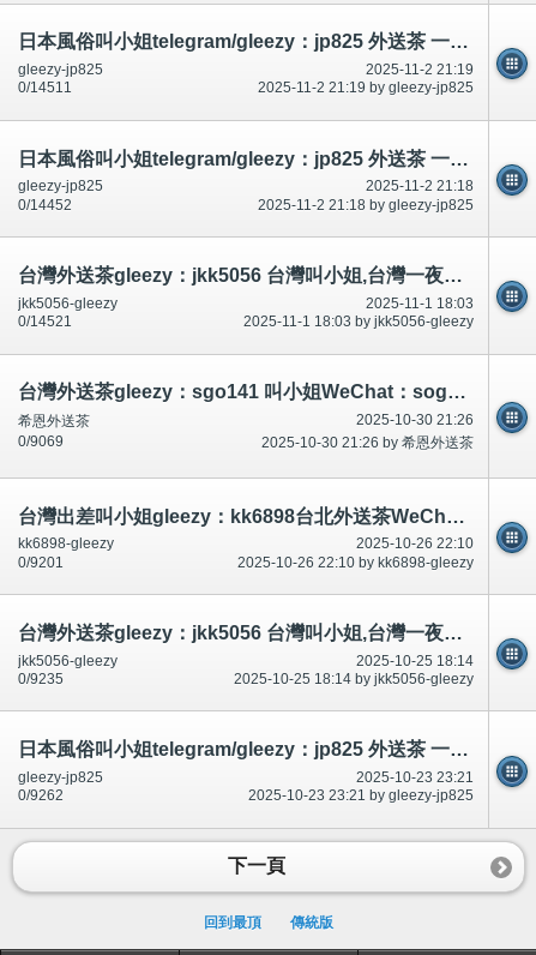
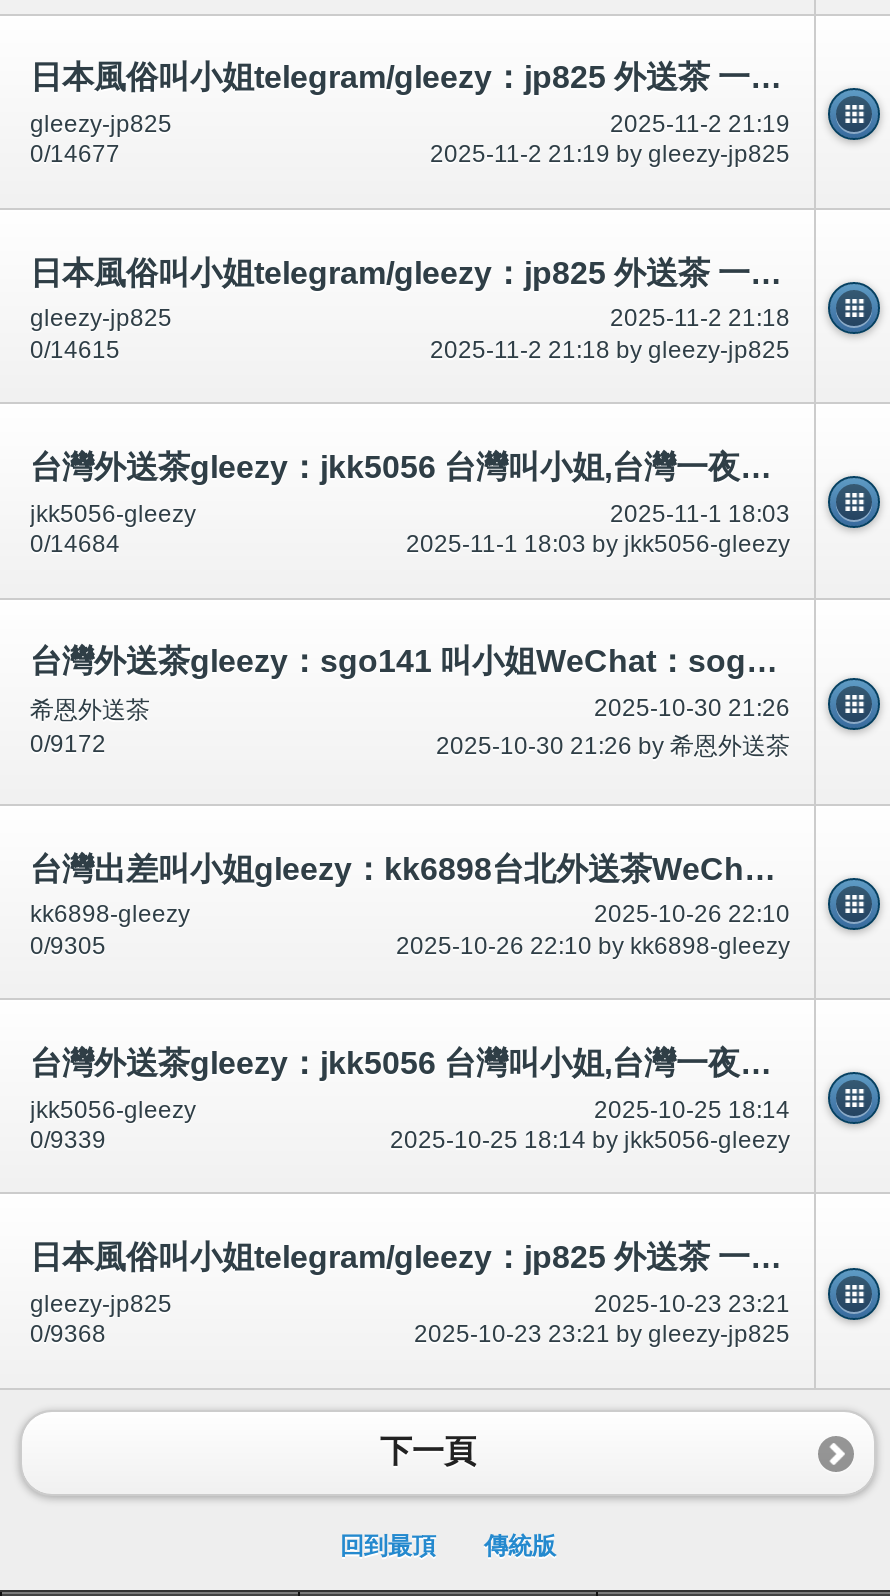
- 0/14511
+ 0/14677

- 0/14452
+ 0/14615

- 0/14521
+ 0/14684

- 0/9069
+ 0/9172

- 0/9201
+ 0/9305

- 0/9235
+ 0/9339

- 0/9262
+ 0/9368
